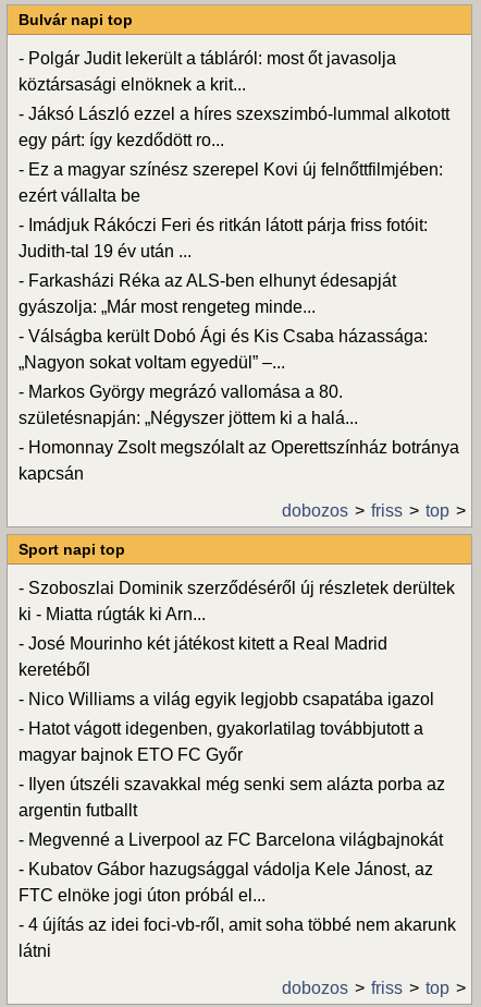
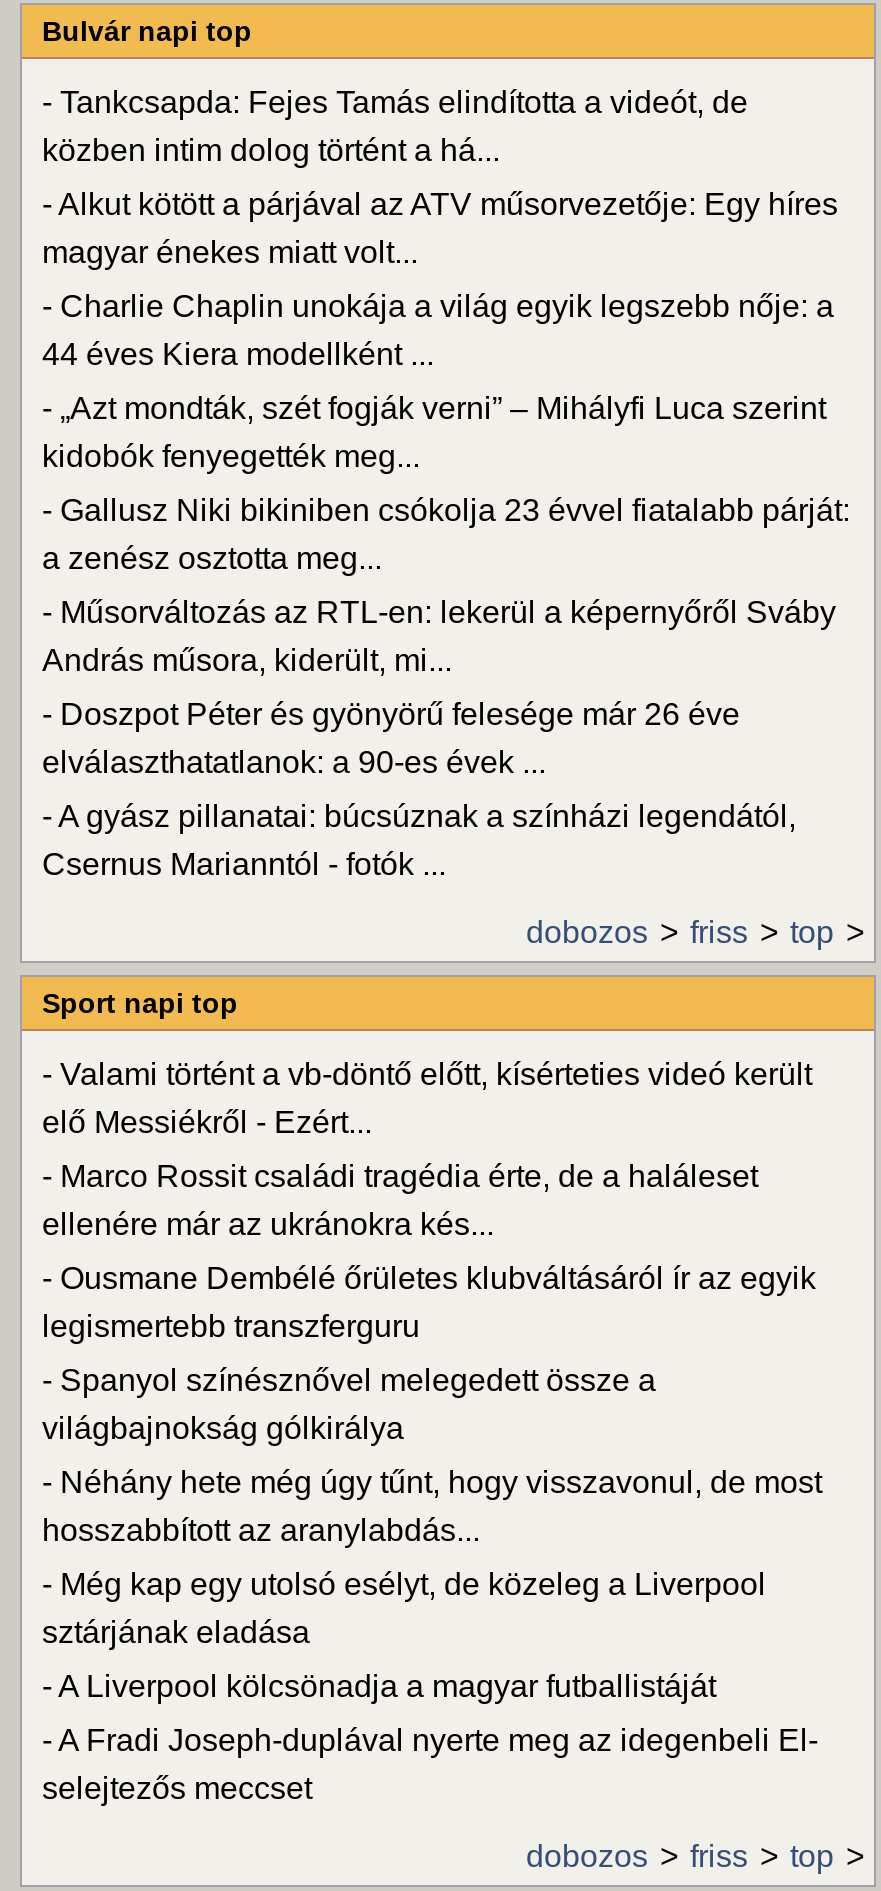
- - Polgár Judit lekerült a tábláról: most őt javasolja
- köztársasági elnöknek a krit...
+ - Tankcsapda: Fejes Tamás elindította a videót, de
+ közben intim dolog történt a há...

- - Jáksó László ezzel a híres szexszimbó-lummal alkotott
- egy párt: így kezdődött ro...
+ - Alkut kötött a párjával az ATV műsorvezetője: Egy híres
+ magyar énekes miatt volt...

- - Ez a magyar színész szerepel Kovi új felnőttfilmjében:
- ezért vállalta be
+ - Charlie Chaplin unokája a világ egyik legszebb nője: a
+ 44 éves Kiera modellként ...

- - Imádjuk Rákóczi Feri és ritkán látott párja friss fotóit:
- Judith-tal 19 év után ...
+ - „Azt mondták, szét fogják verni” – Mihályfi Luca szerint
+ kidobók fenyegették meg...

- - Farkasházi Réka az ALS-ben elhunyt édesapját
- gyászolja: „Már most rengeteg minde...
+ - Gallusz Niki bikiniben csókolja 23 évvel fiatalabb párját:
+ a zenész osztotta meg...

- - Válságba került Dobó Ági és Kis Csaba házassága:
- „Nagyon sokat voltam egyedül” –...
+ - Műsorváltozás az RTL-en: lekerül a képernyőről Sváby
+ András műsora, kiderült, mi...

- - Markos György megrázó vallomása a 80.
- születésnapján: „Négyszer jöttem ki a halá...
+ - Doszpot Péter és gyönyörű felesége már 26 éve
+ elválaszthatatlanok: a 90-es évek ...

- - Homonnay Zsolt megszólalt az Operettszínház botránya
- kapcsán
+ - A gyász pillanatai: búcsúznak a színházi legendától,
+ Csernus Marianntól - fotók ...

- - Szoboszlai Dominik szerződéséről új részletek derültek
- ki - Miatta rúgták ki Arn...
+ - Valami történt a vb-döntő előtt, kísérteties videó került
+ elő Messiékről - Ezért...

- - José Mourinho két játékost kitett a Real Madrid
- keretéből
+ - Marco Rossit családi tragédia érte, de a haláleset
+ ellenére már az ukránokra kés...

- - Nico Williams a világ egyik legjobb csapatába igazol
+ - Ousmane Dembélé őrületes klubváltásáról ír az egyik
+ legismertebb transzferguru

- - Hatot vágott idegenben, gyakorlatilag továbbjutott a
- magyar bajnok ETO FC Győr
+ - Spanyol színésznővel melegedett össze a
+ világbajnokság gólkirálya

- - Ilyen útszéli szavakkal még senki sem alázta porba az
- argentin futballt
+ - Néhány hete még úgy tűnt, hogy visszavonul, de most
+ hosszabbított az aranylabdás...

- - Megvenné a Liverpool az FC Barcelona világbajnokát
+ - Még kap egy utolsó esélyt, de közeleg a Liverpool
+ sztárjának eladása

- - Kubatov Gábor hazugsággal vádolja Kele Jánost, az
- FTC elnöke jogi úton próbál el...
+ - A Liverpool kölcsönadja a magyar futballistáját

- - 4 újítás az idei foci-vb-ről, amit soha többé nem akarunk
- látni
+ - A Fradi Joseph-duplával nyerte meg az idegenbeli El-
+ selejtezős meccset
